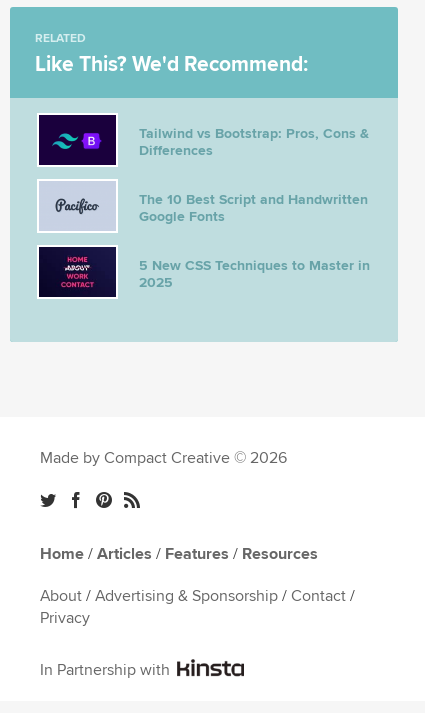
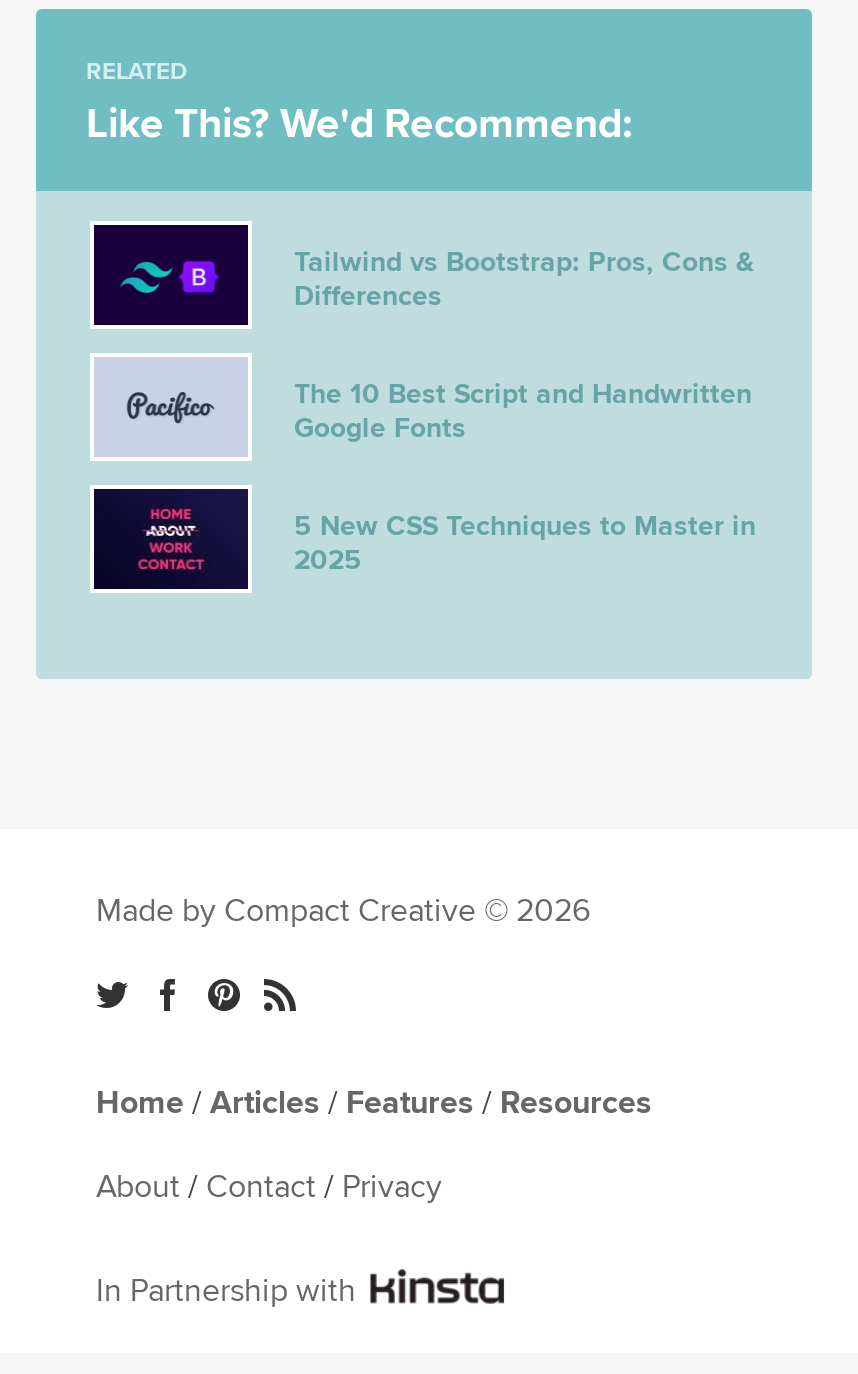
- About / Advertising & Sponsorship / Contact /
- Privacy
+ About / Contact / Privacy
